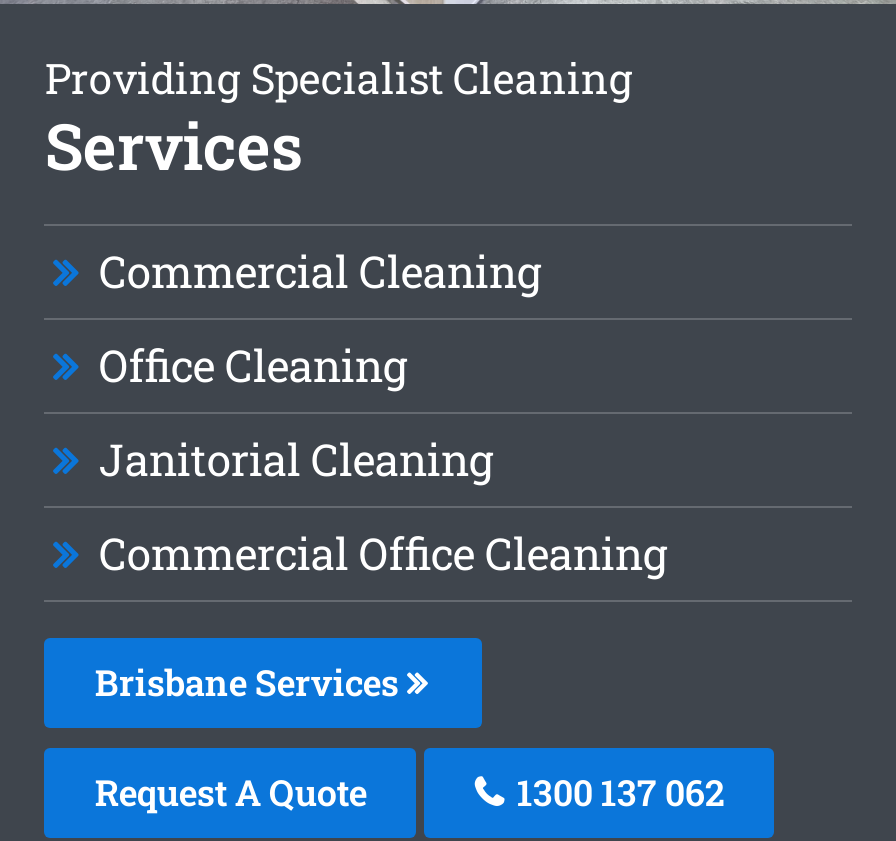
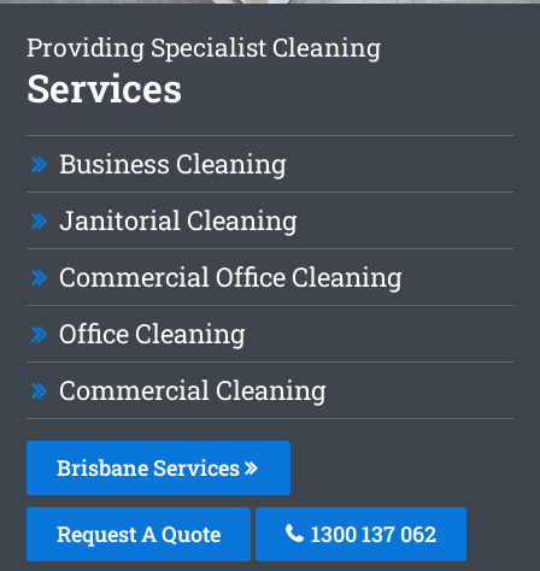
+ Business Cleaning

moved down: Office Cleaning | Commercial Cleaning

moved up: Janitorial Cleaning | Commercial Office Cleaning
